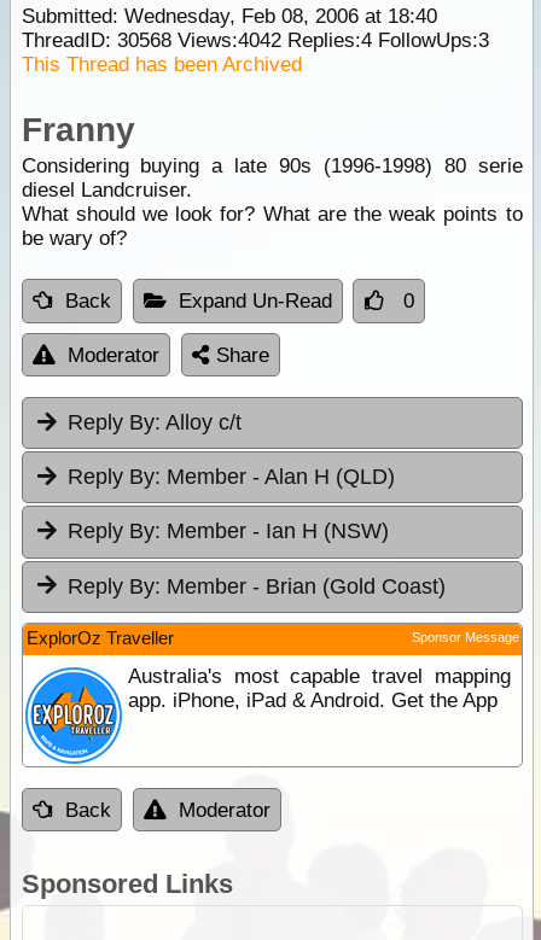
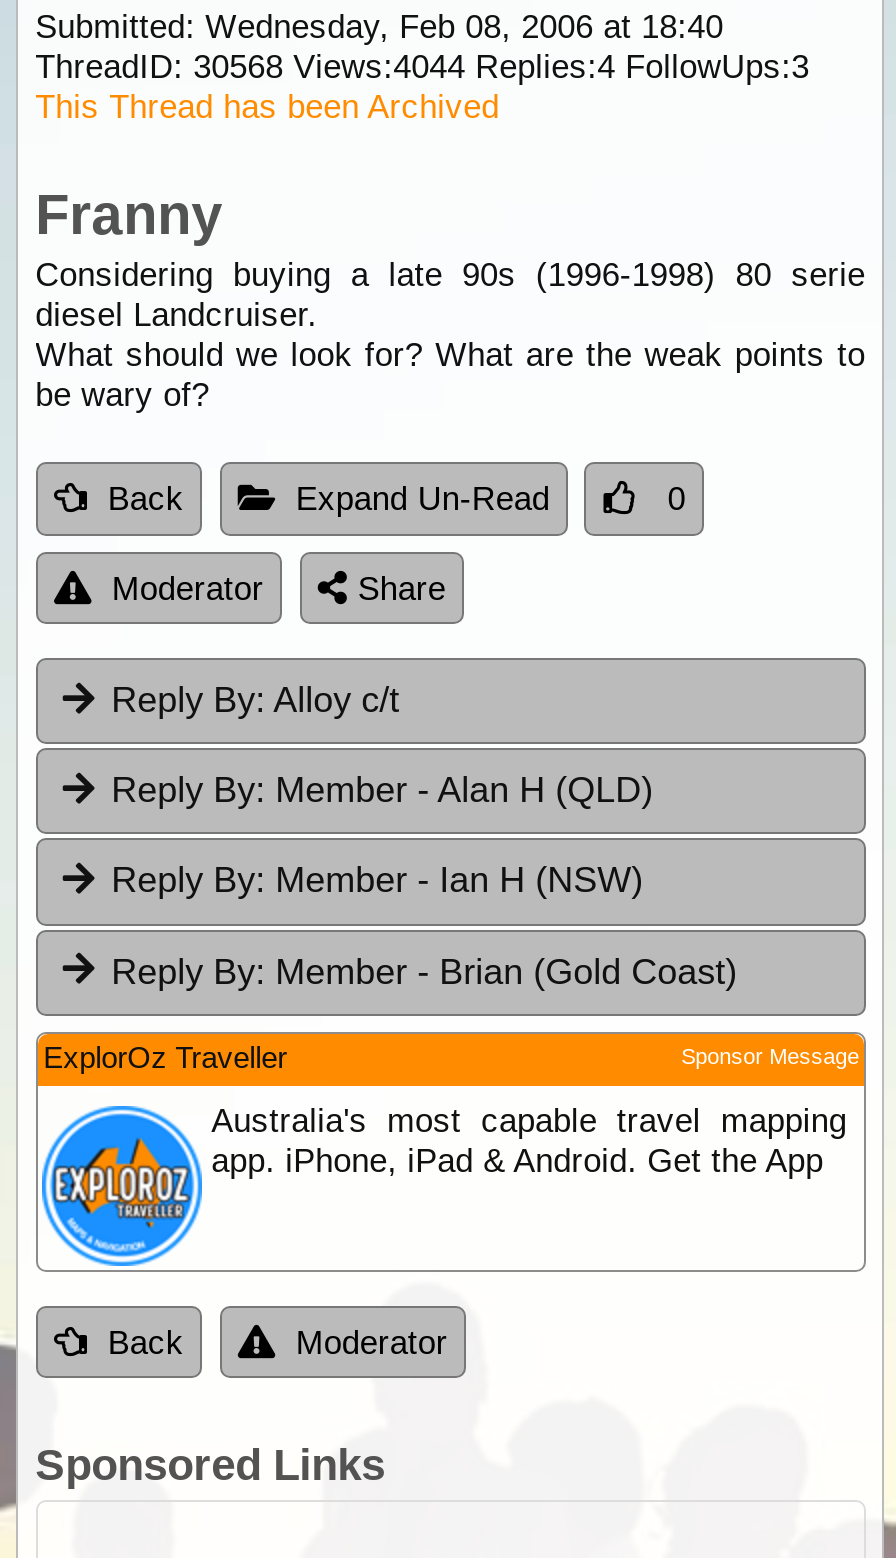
- ThreadID: 30568 Views:4042 Replies:4 FollowUps:3
+ ThreadID: 30568 Views:4044 Replies:4 FollowUps:3
